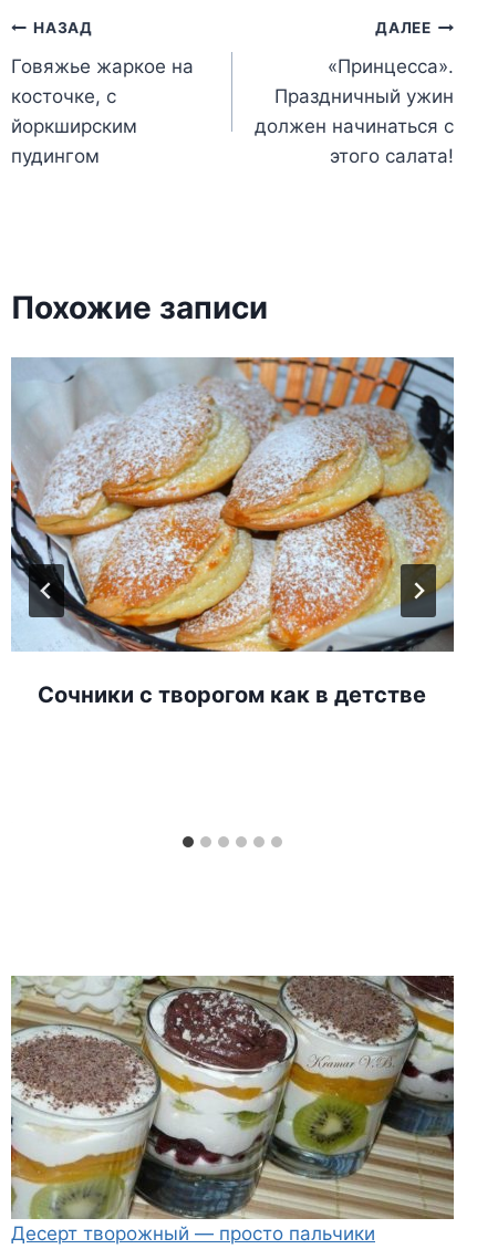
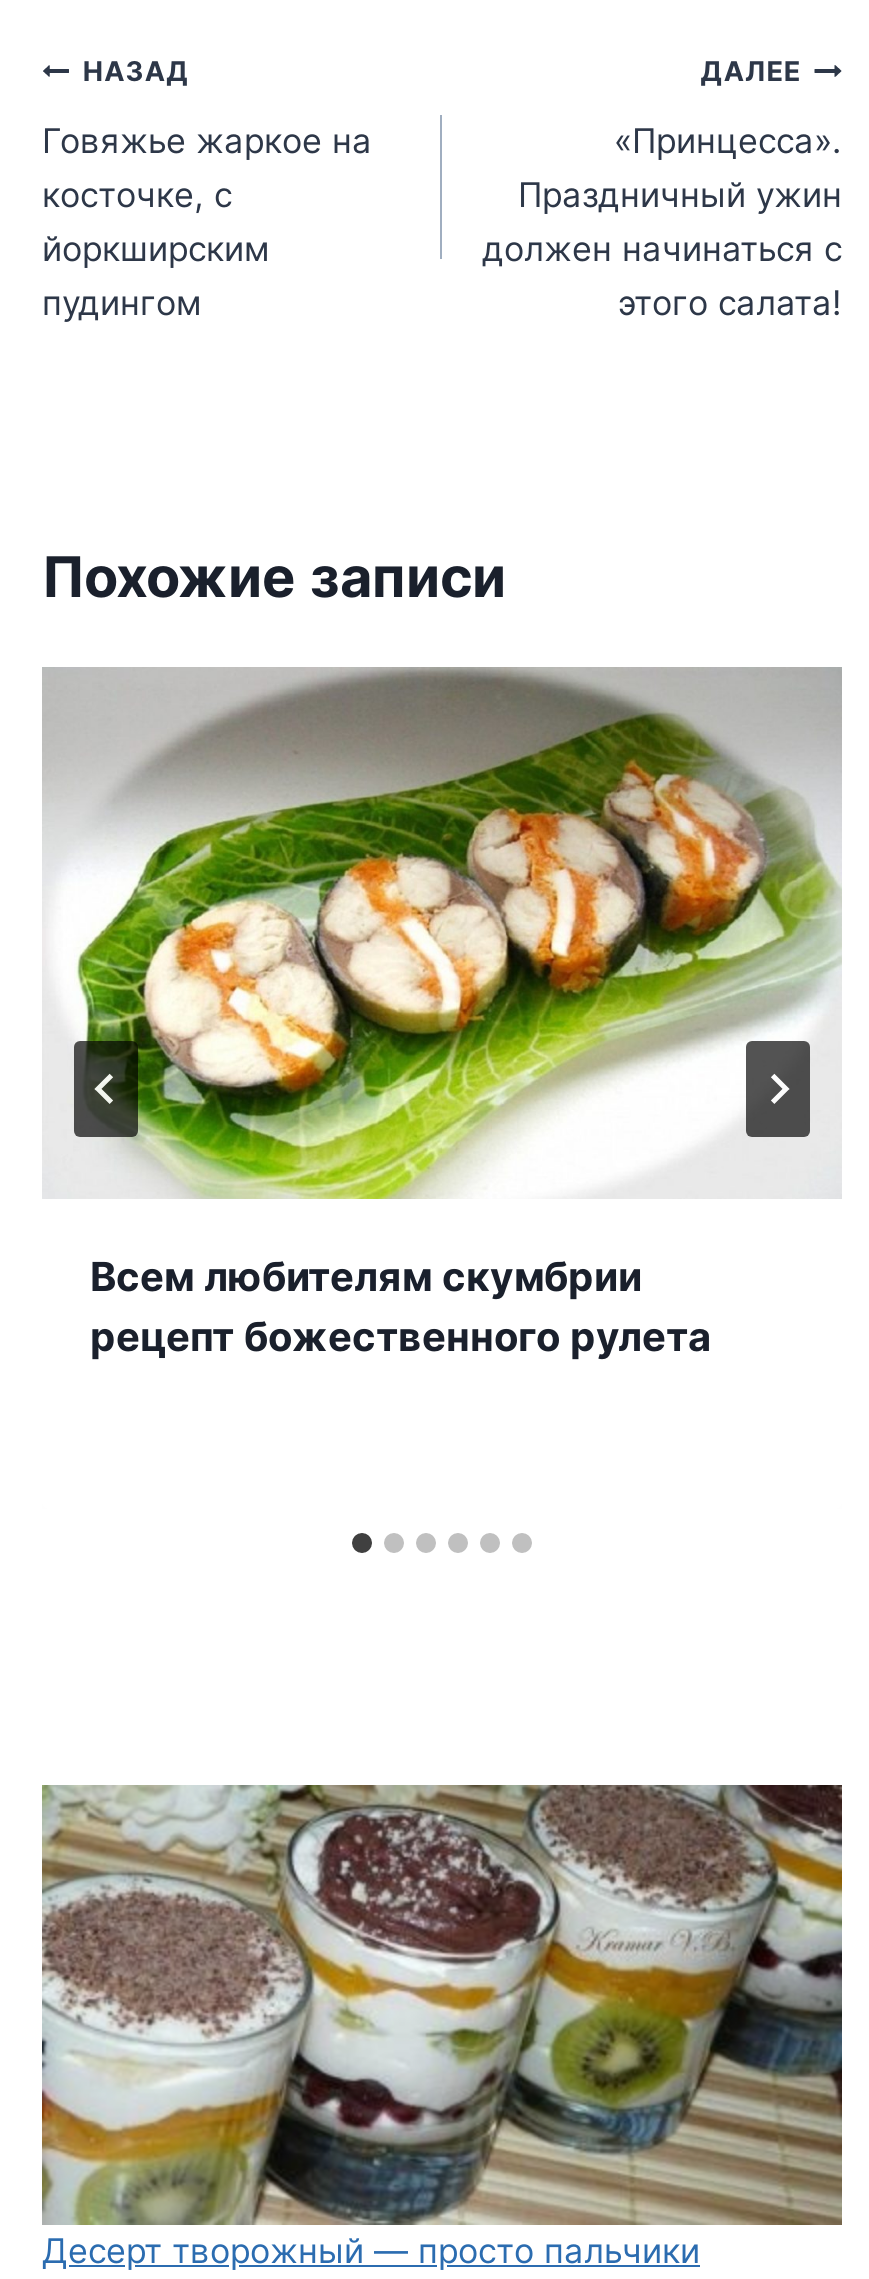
- [image]
- Сочники с творогом как в детстве
+ [image]
+ Всем любителям скумбрии
+ рецепт божественного рулета
